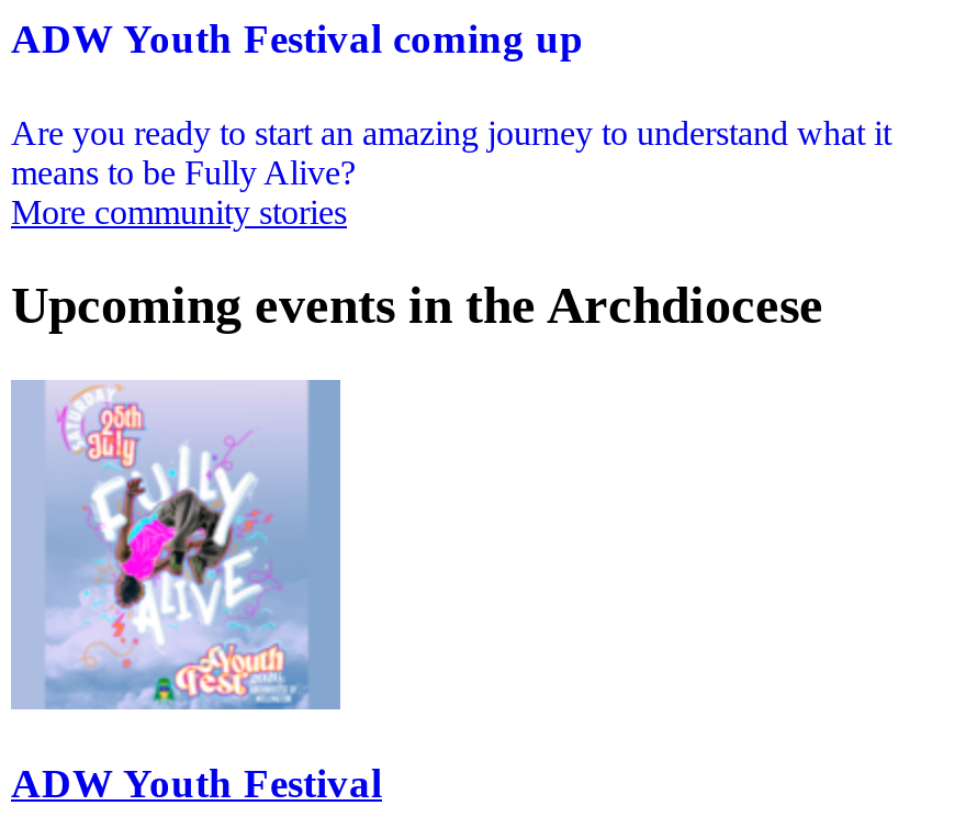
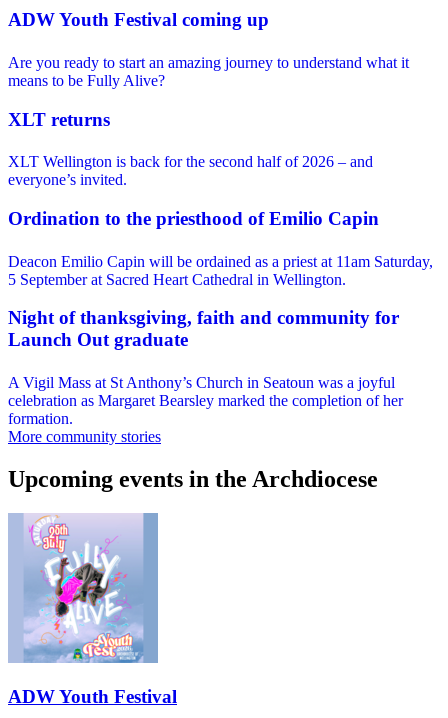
+ XLT returns
+ XLT Wellington is back for the second half of 2026 – and
+ everyone’s invited.
+ Ordination to the priesthood of Emilio Capin
+ Deacon Emilio Capin will be ordained as a priest at 11am Saturday,
+ 5 September at Sacred Heart Cathedral in Wellington.
+ Night of thanksgiving, faith and community for
+ Launch Out graduate
+ A Vigil Mass at St Anthony’s Church in Seatoun was a joyful
+ celebration as Margaret Bearsley marked the completion of her
+ formation.
